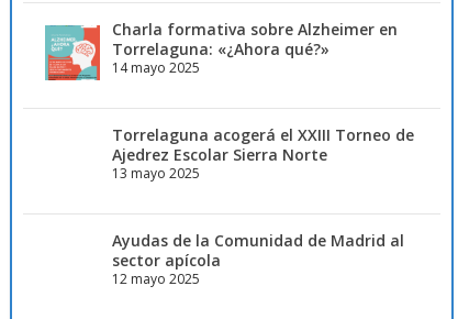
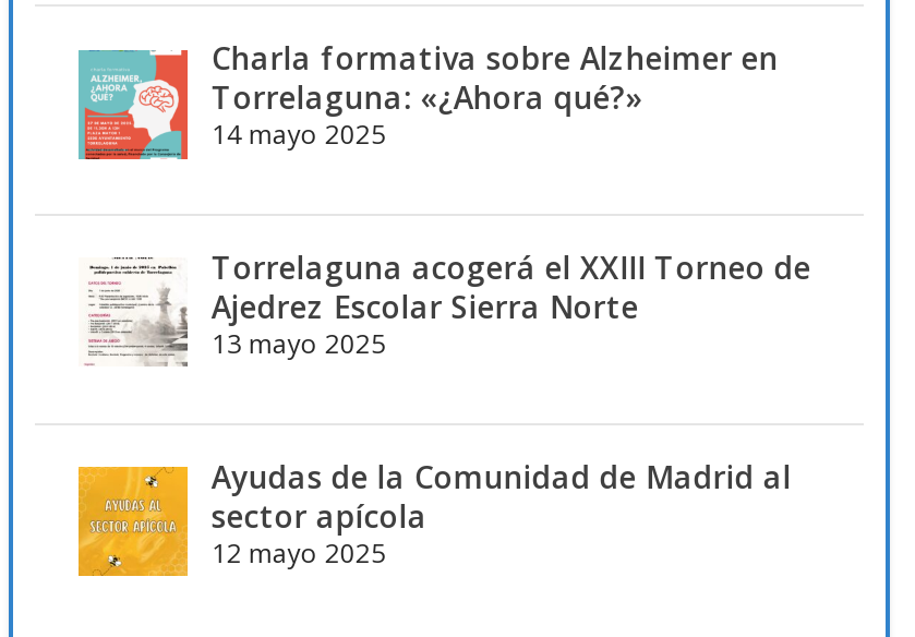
+ [image]

+ [image]
